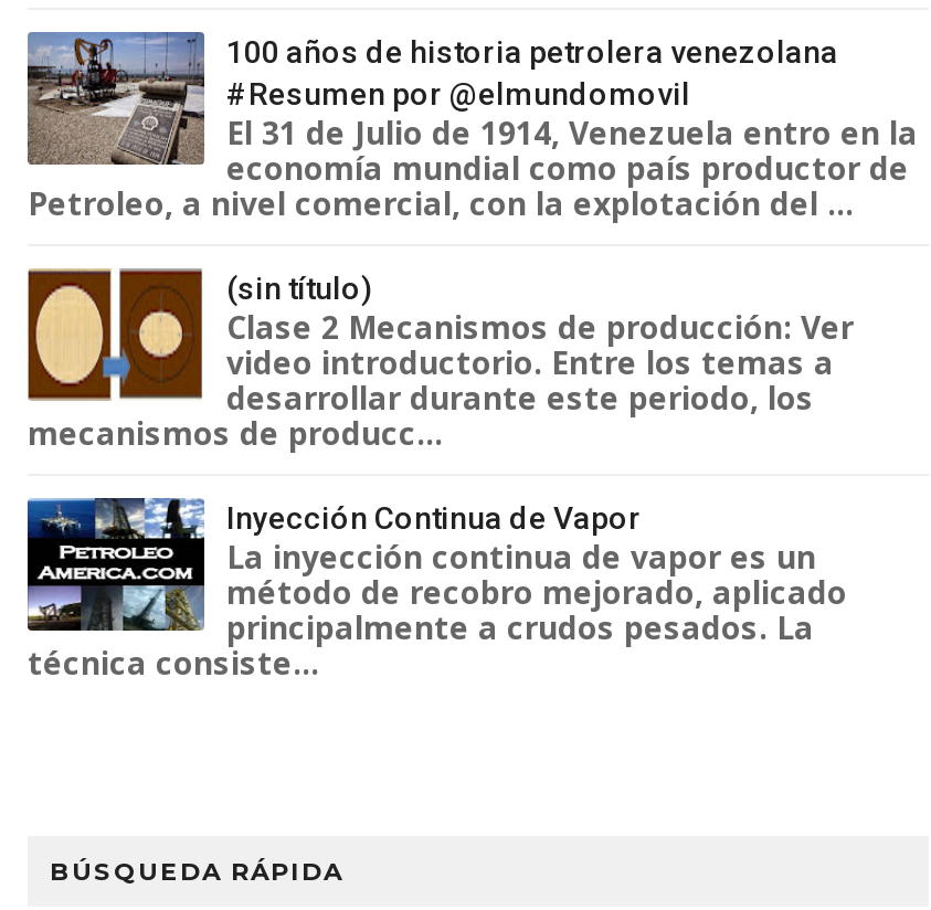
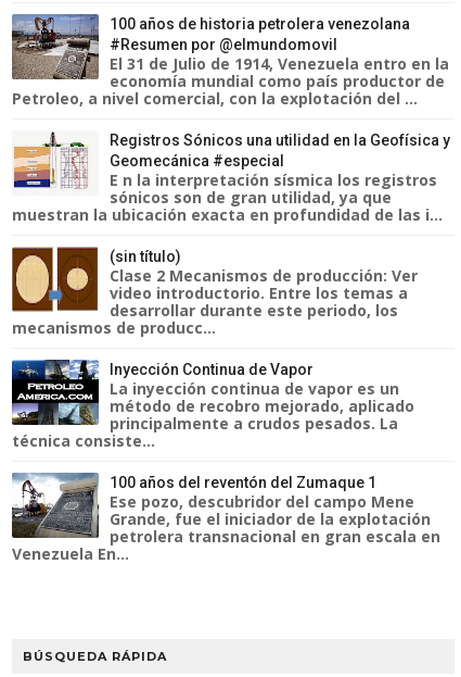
+ [image]
+ Registros Sónicos una utilidad en la Geofísica y
+ Geomecánica #especial
+ E n la interpretación sísmica los registros
+ sónicos son de gran utilidad, ya que
+ muestran la ubicación exacta en profundidad de las i...

+ [image]
+ 100 años del reventón del Zumaque 1
+ Ese pozo, descubridor del campo Mene
+ Grande, fue el iniciador de la explotación
+ petrolera transnacional en gran escala en
+ Venezuela En...
